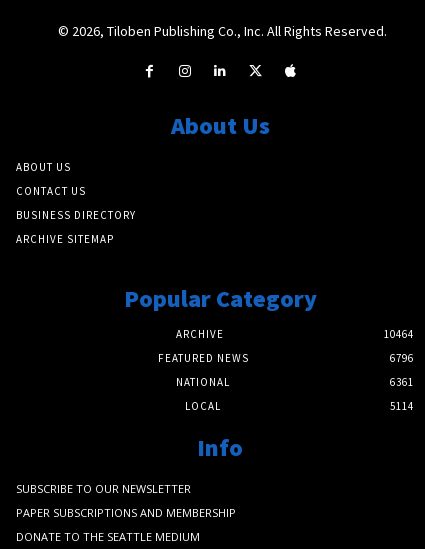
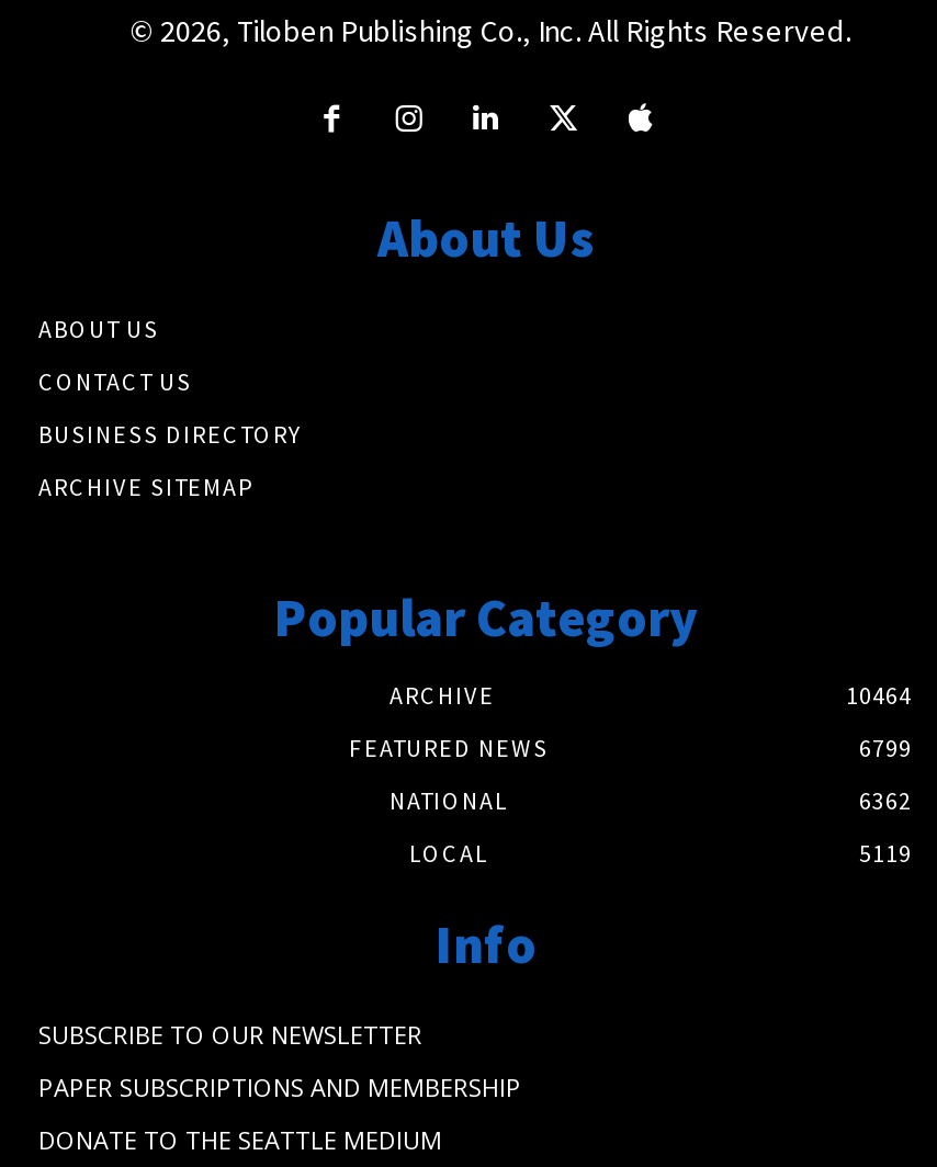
- 6796
+ 6799

- 6361
+ 6362

- 5114
+ 5119
